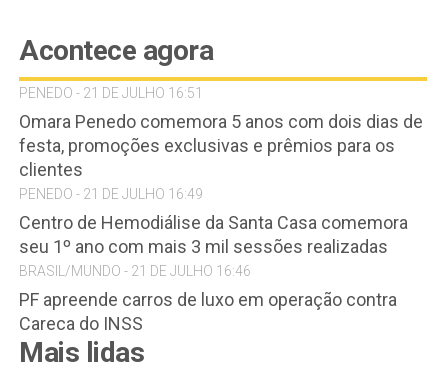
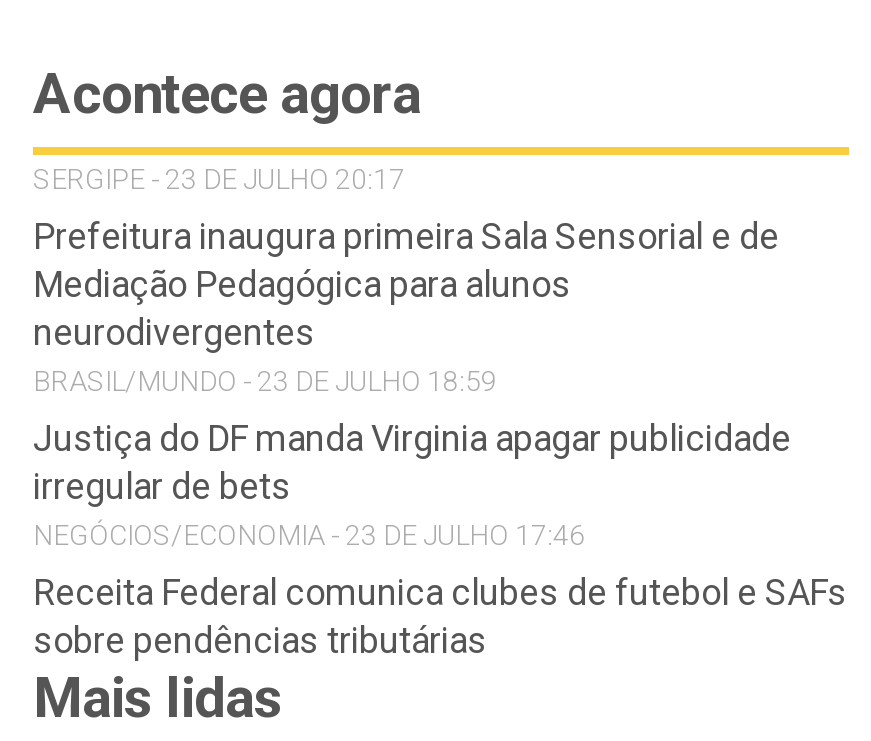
- PENEDO - 21 DE JULHO 16:51
+ SERGIPE - 23 DE JULHO 20:17

- Omara Penedo comemora 5 anos com dois dias de
- festa, promoções exclusivas e prêmios para os
- clientes
- PENEDO - 21 DE JULHO 16:49
+ Prefeitura inaugura primeira Sala Sensorial e de
+ Mediação Pedagógica para alunos
+ neurodivergentes
+ BRASIL/MUNDO - 23 DE JULHO 18:59

- Centro de Hemodiálise da Santa Casa comemora
- seu 1º ano com mais 3 mil sessões realizadas
- BRASIL/MUNDO - 21 DE JULHO 16:46
+ Justiça do DF manda Virginia apagar publicidade
+ irregular de bets
+ NEGÓCIOS/ECONOMIA - 23 DE JULHO 17:46

- PF apreende carros de luxo em operação contra
- Careca do INSS
+ Receita Federal comunica clubes de futebol e SAFs
+ sobre pendências tributárias
